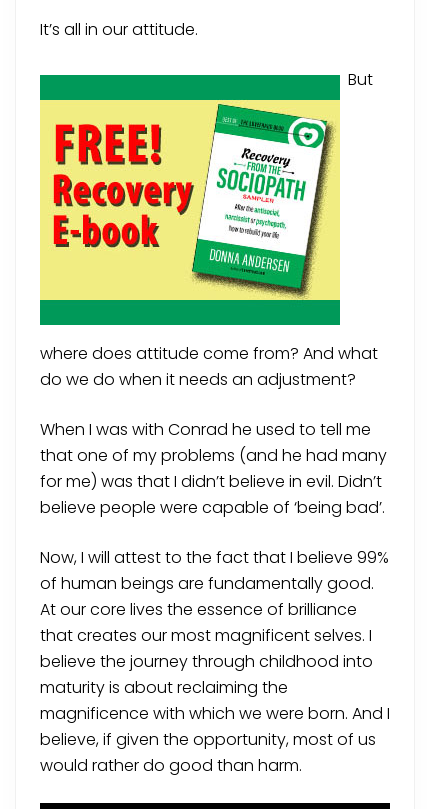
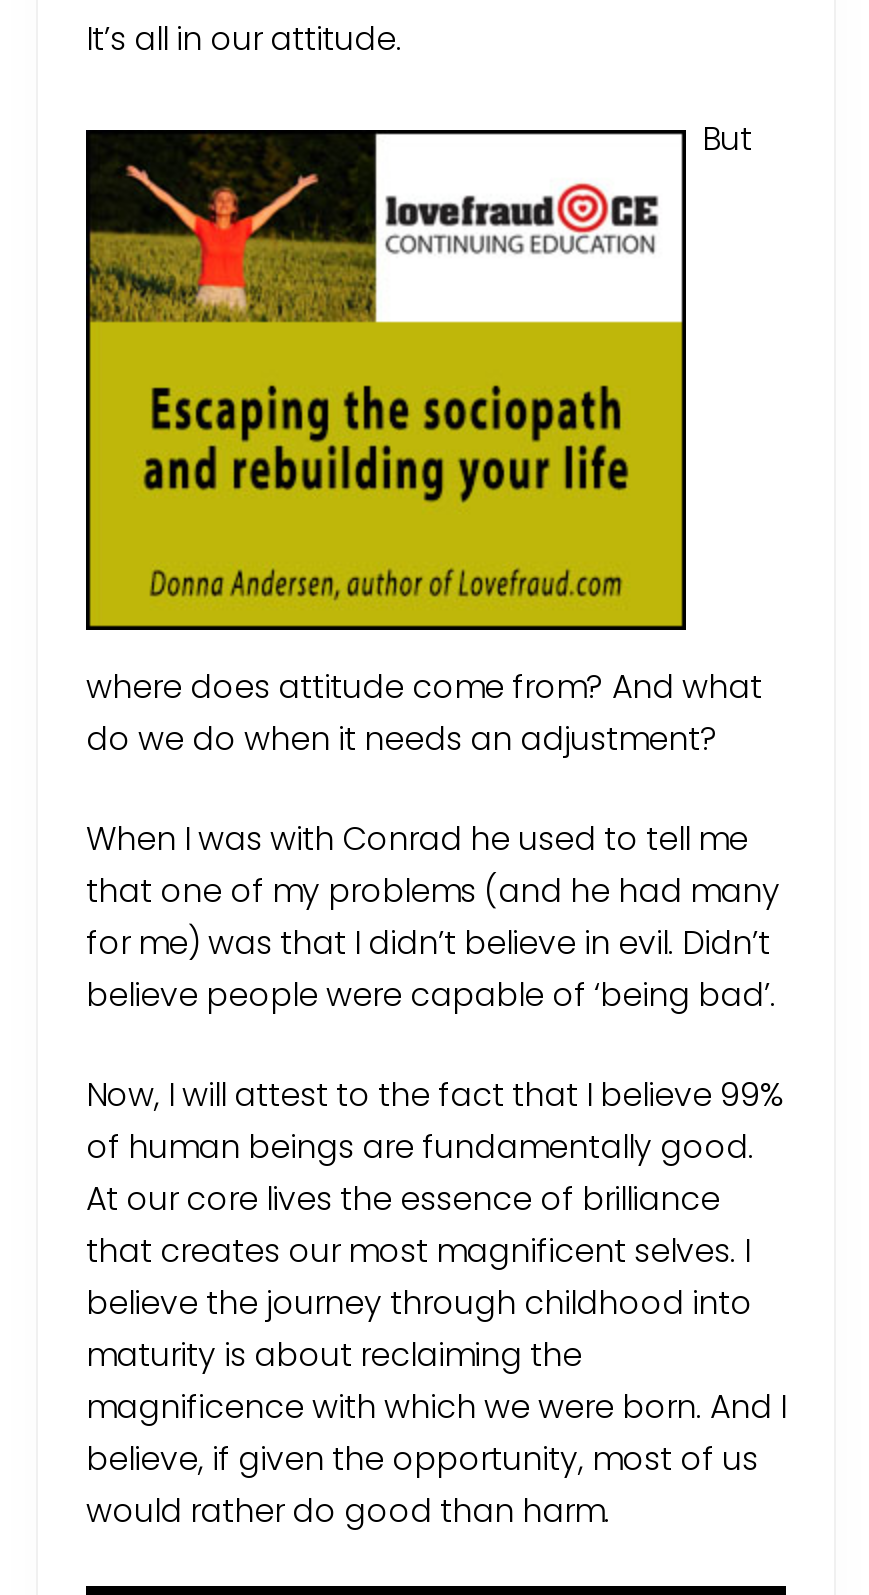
- [image]
+ [image]
